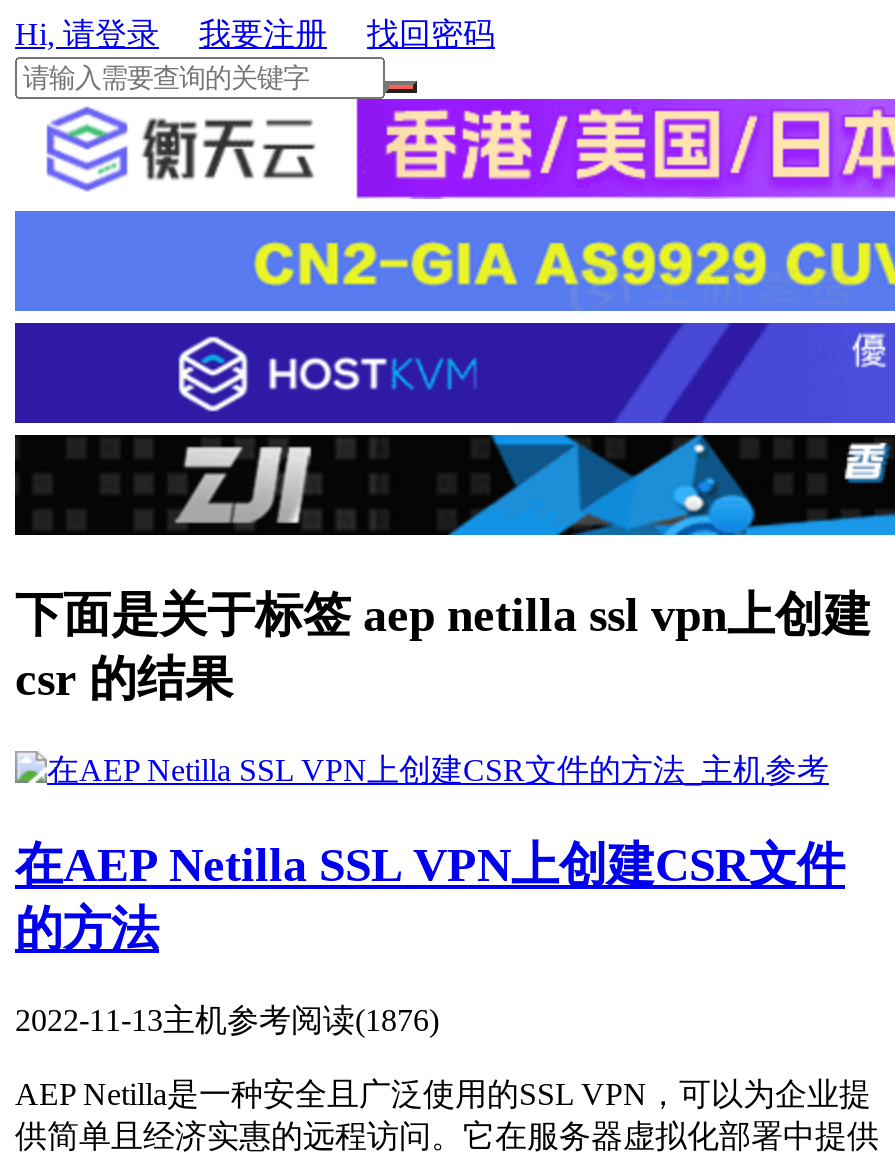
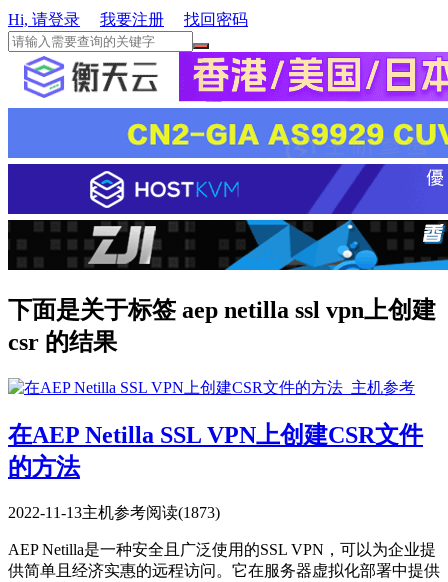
- 2022-11-13主机参考阅读(1876)
+ 2022-11-13主机参考阅读(1873)
